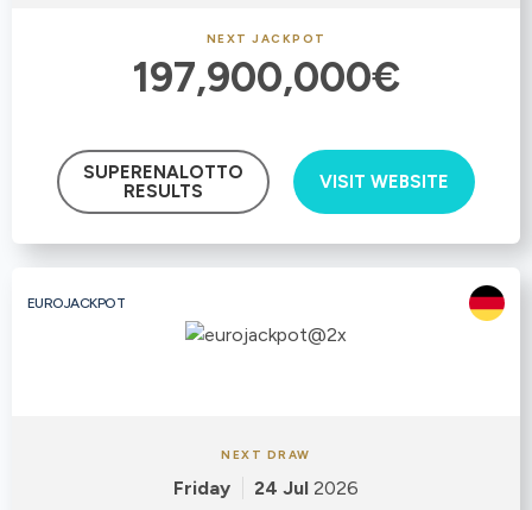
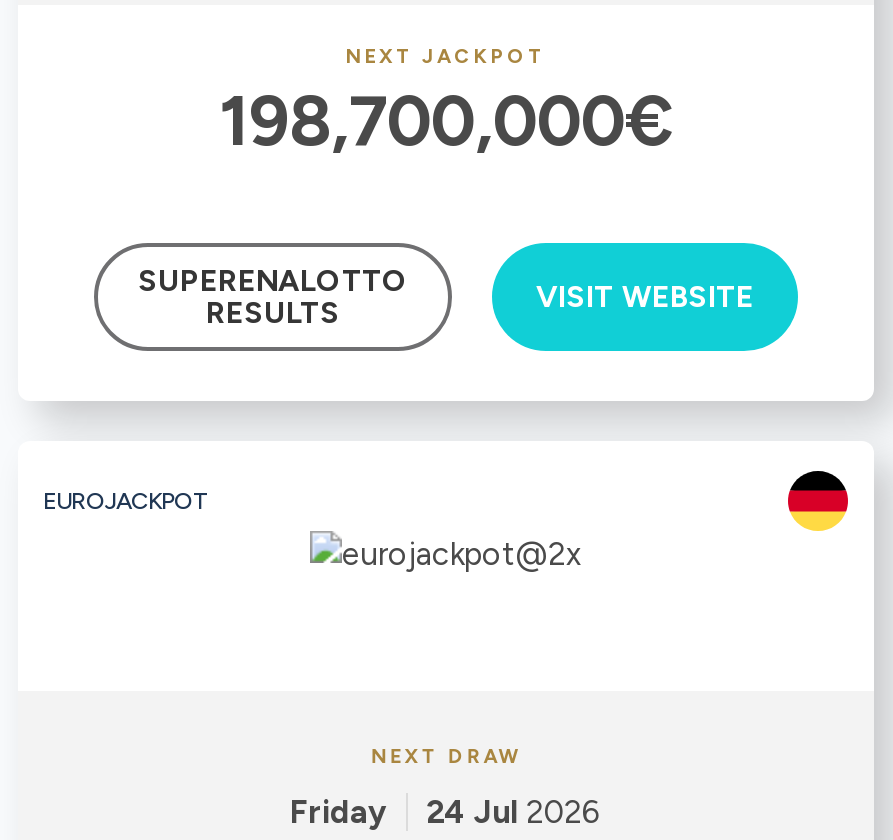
- 197,900,000€
+ 198,700,000€
